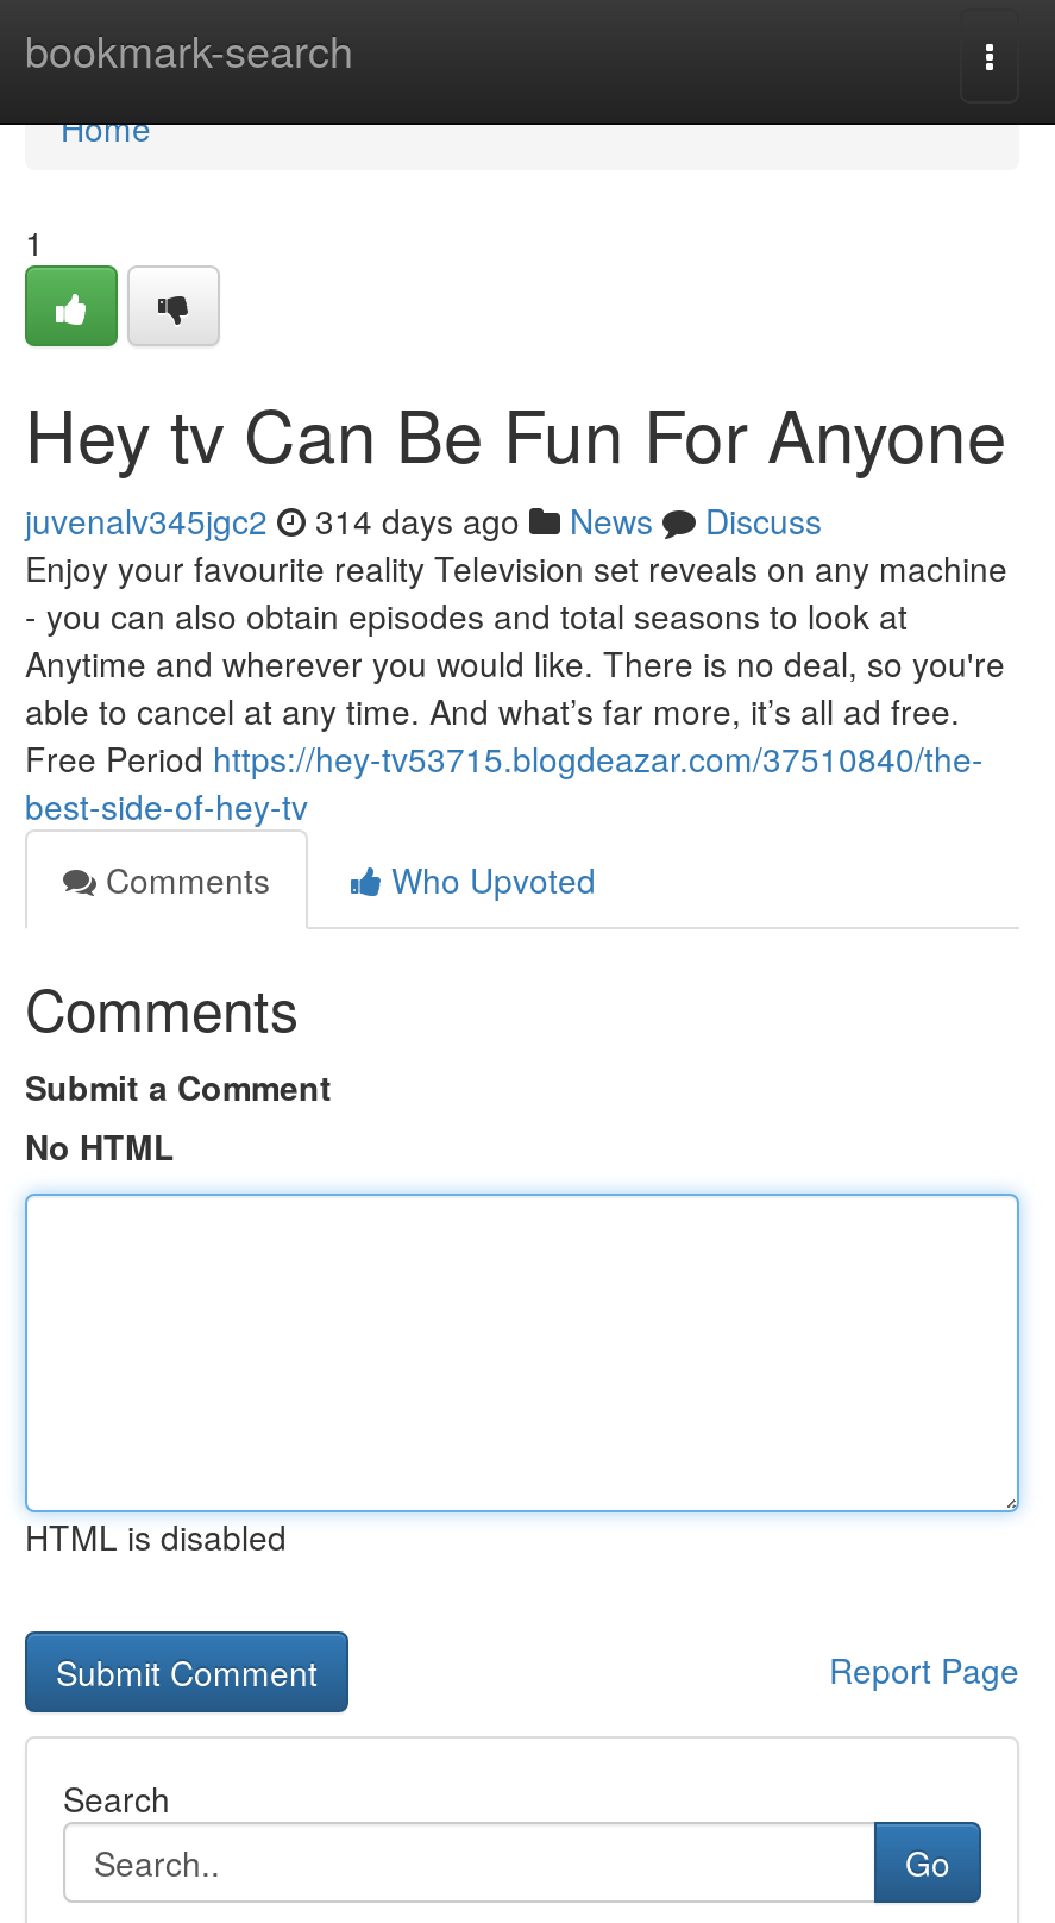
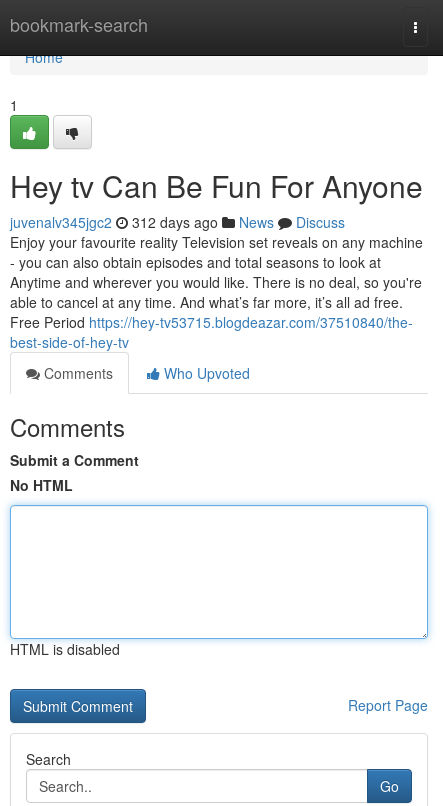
- juvenalv345jgc2 314 days ago News Discuss
+ juvenalv345jgc2 312 days ago News Discuss
